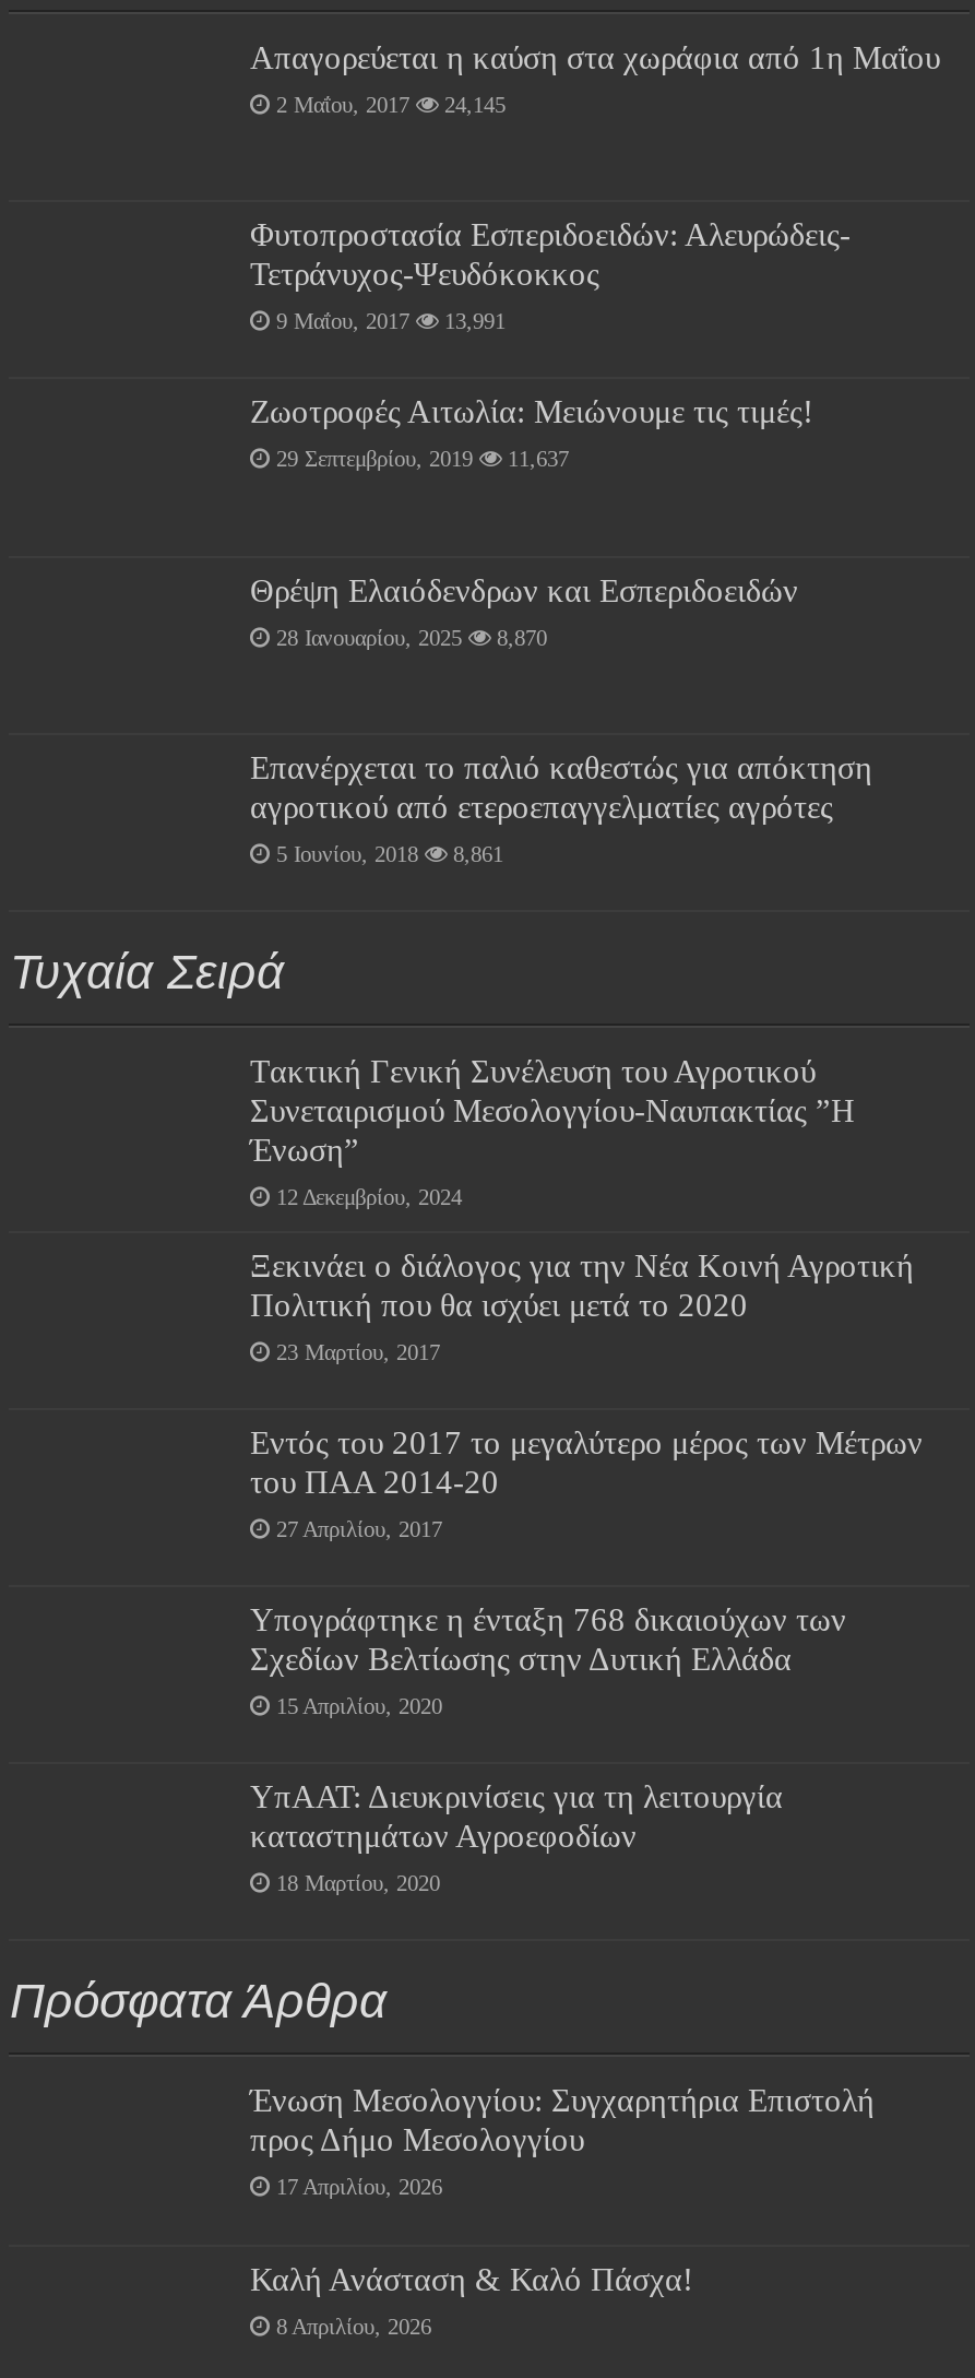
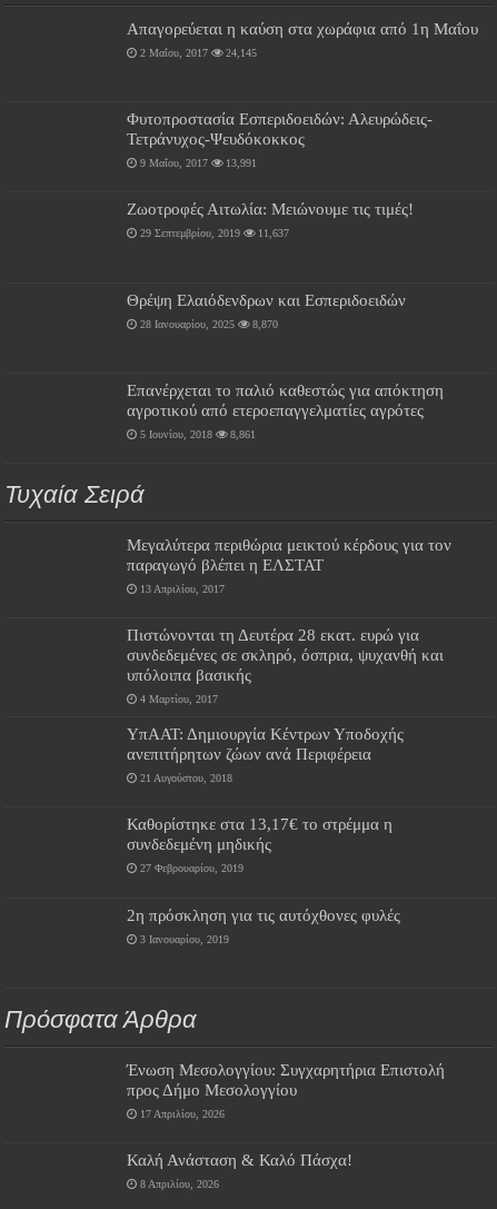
- Tακτική Γενική Συνέλευση του Αγροτικού
- Συνεταιρισμού Μεσολογγίου-Ναυπακτίας ”Η
- Ένωση”
+ Μεγαλύτερα περιθώρια μεικτού κέρδους για τον
+ παραγωγό βλέπει η ΕΛΣΤΑΤ

- 12 Δεκεμβρίου, 2024
+ 13 Απριλίου, 2017

- Ξεκινάει ο διάλογος για την Νέα Κοινή Αγροτική
- Πολιτική που θα ισχύει μετά το 2020
+ Πιστώνονται τη Δευτέρα 28 εκατ. ευρώ για
+ συνδεδεμένες σε σκληρό, όσπρια, ψυχανθή και
+ υπόλοιπα βασικής

- 23 Μαρτίου, 2017
+ 4 Μαρτίου, 2017

- Εντός του 2017 το μεγαλύτερο μέρος των Μέτρων
- του ΠΑΑ 2014-20
+ ΥπΑΑΤ: Δημιουργία Κέντρων Υποδοχής
+ ανεπιτήρητων ζώων ανά Περιφέρεια

- 27 Απριλίου, 2017
+ 21 Αυγούστου, 2018

- Υπογράφτηκε η ένταξη 768 δικαιούχων των
- Σχεδίων Βελτίωσης στην Δυτική Ελλάδα
+ Καθορίστηκε στα 13,17€ το στρέμμα η
+ συνδεδεμένη μηδικής

- 15 Απριλίου, 2020
+ 27 Φεβρουαρίου, 2019

- ΥπΑΑΤ: Διευκρινίσεις για τη λειτουργία
- καταστημάτων Αγροεφοδίων
+ 2η πρόσκληση για τις αυτόχθονες φυλές

- 18 Μαρτίου, 2020
+ 3 Ιανουαρίου, 2019
